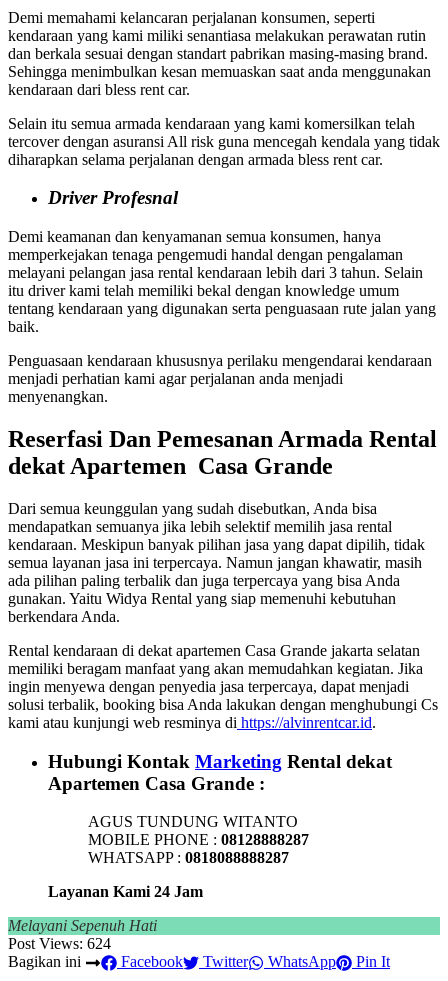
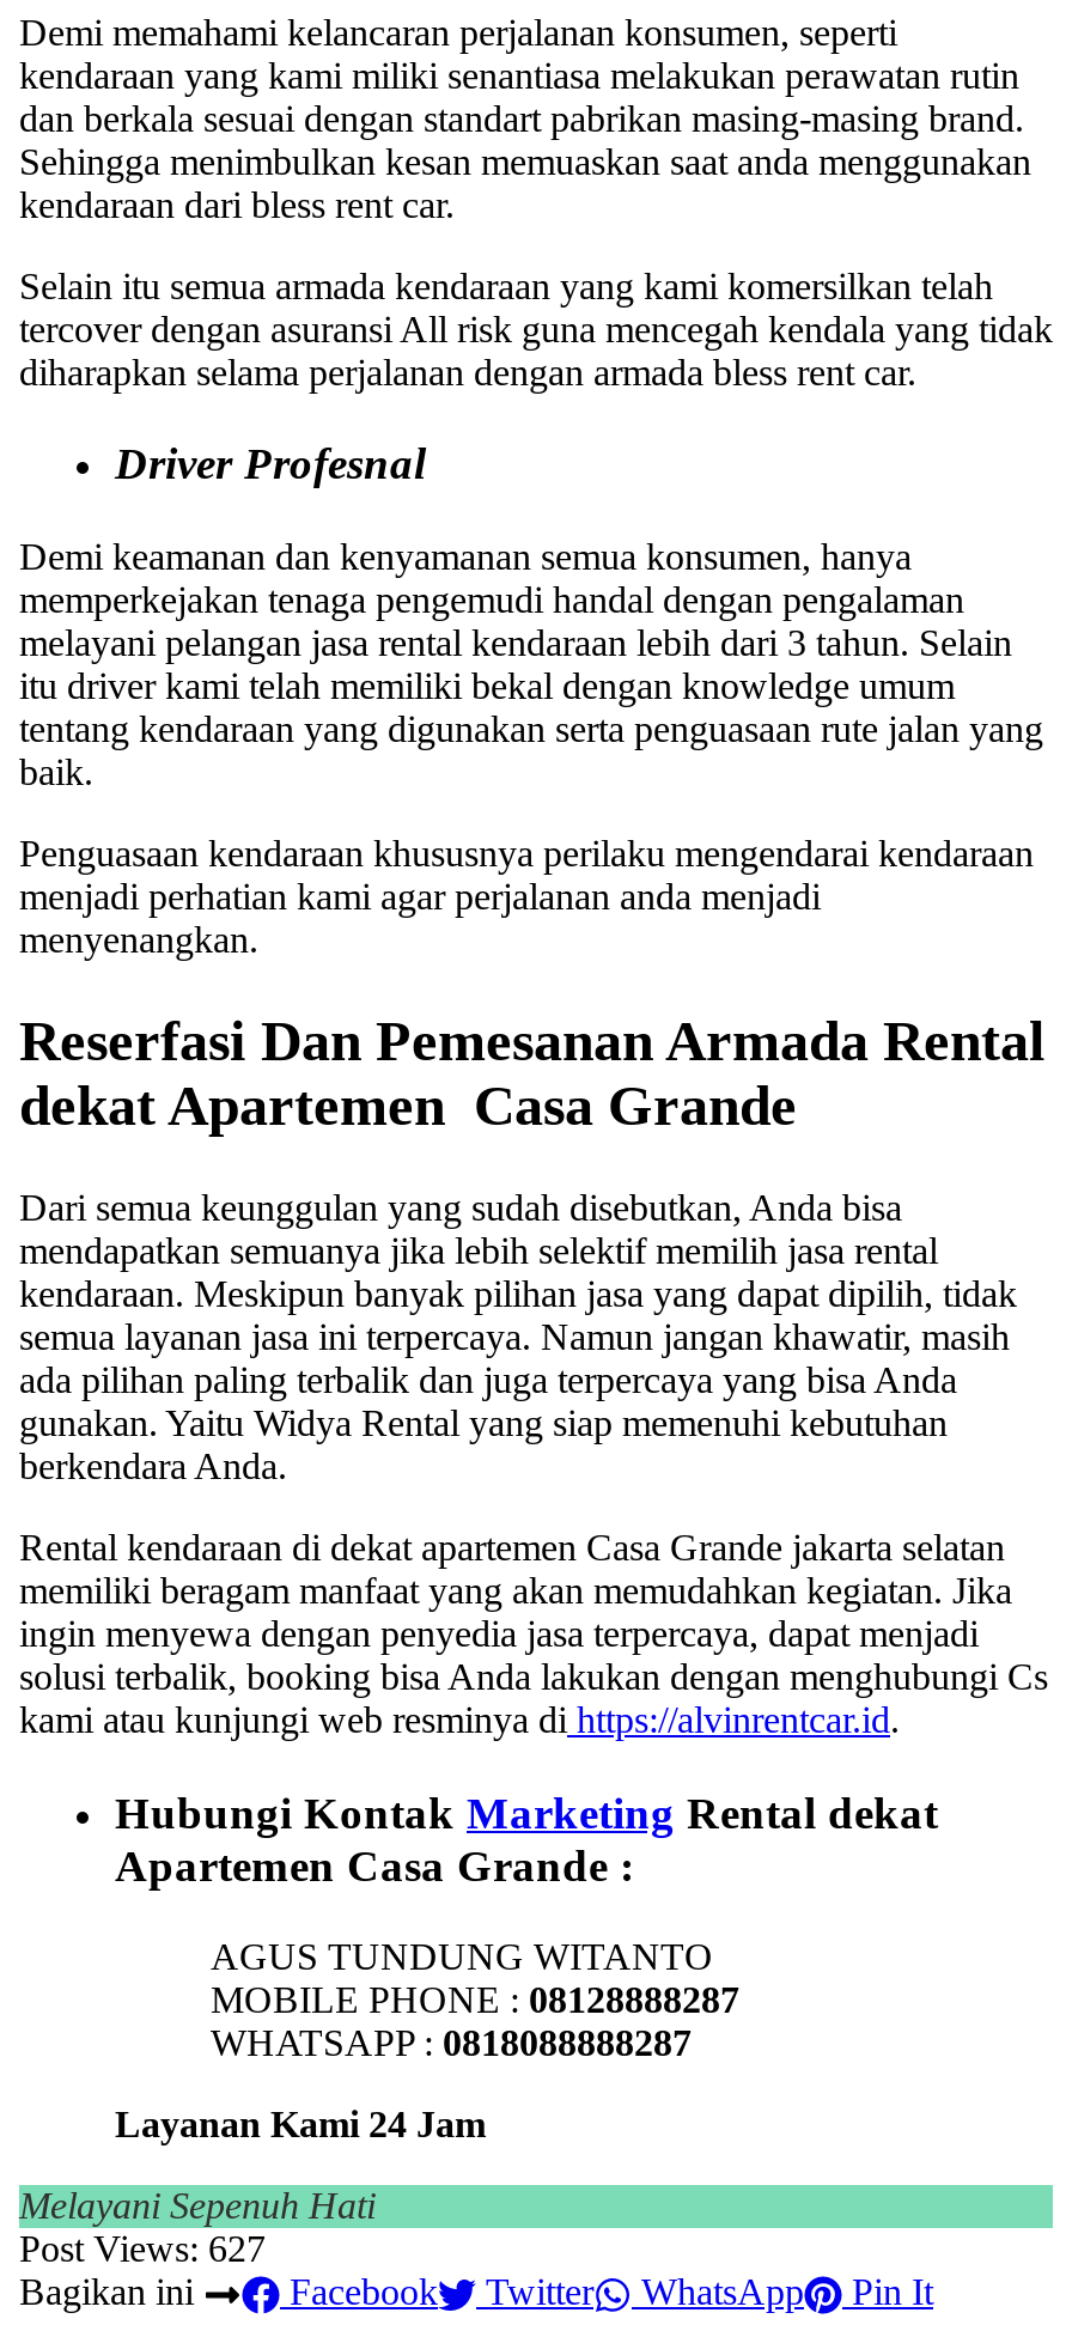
- Post Views: 624
+ Post Views: 627
